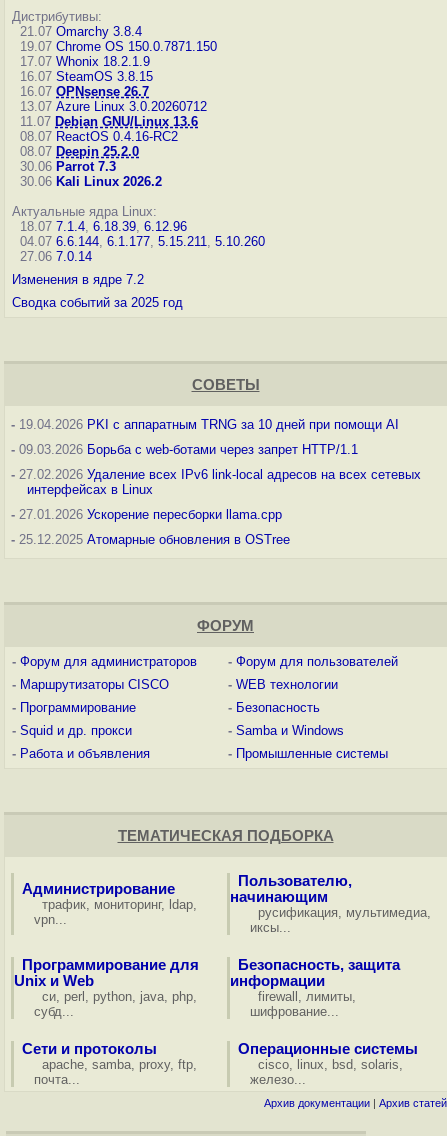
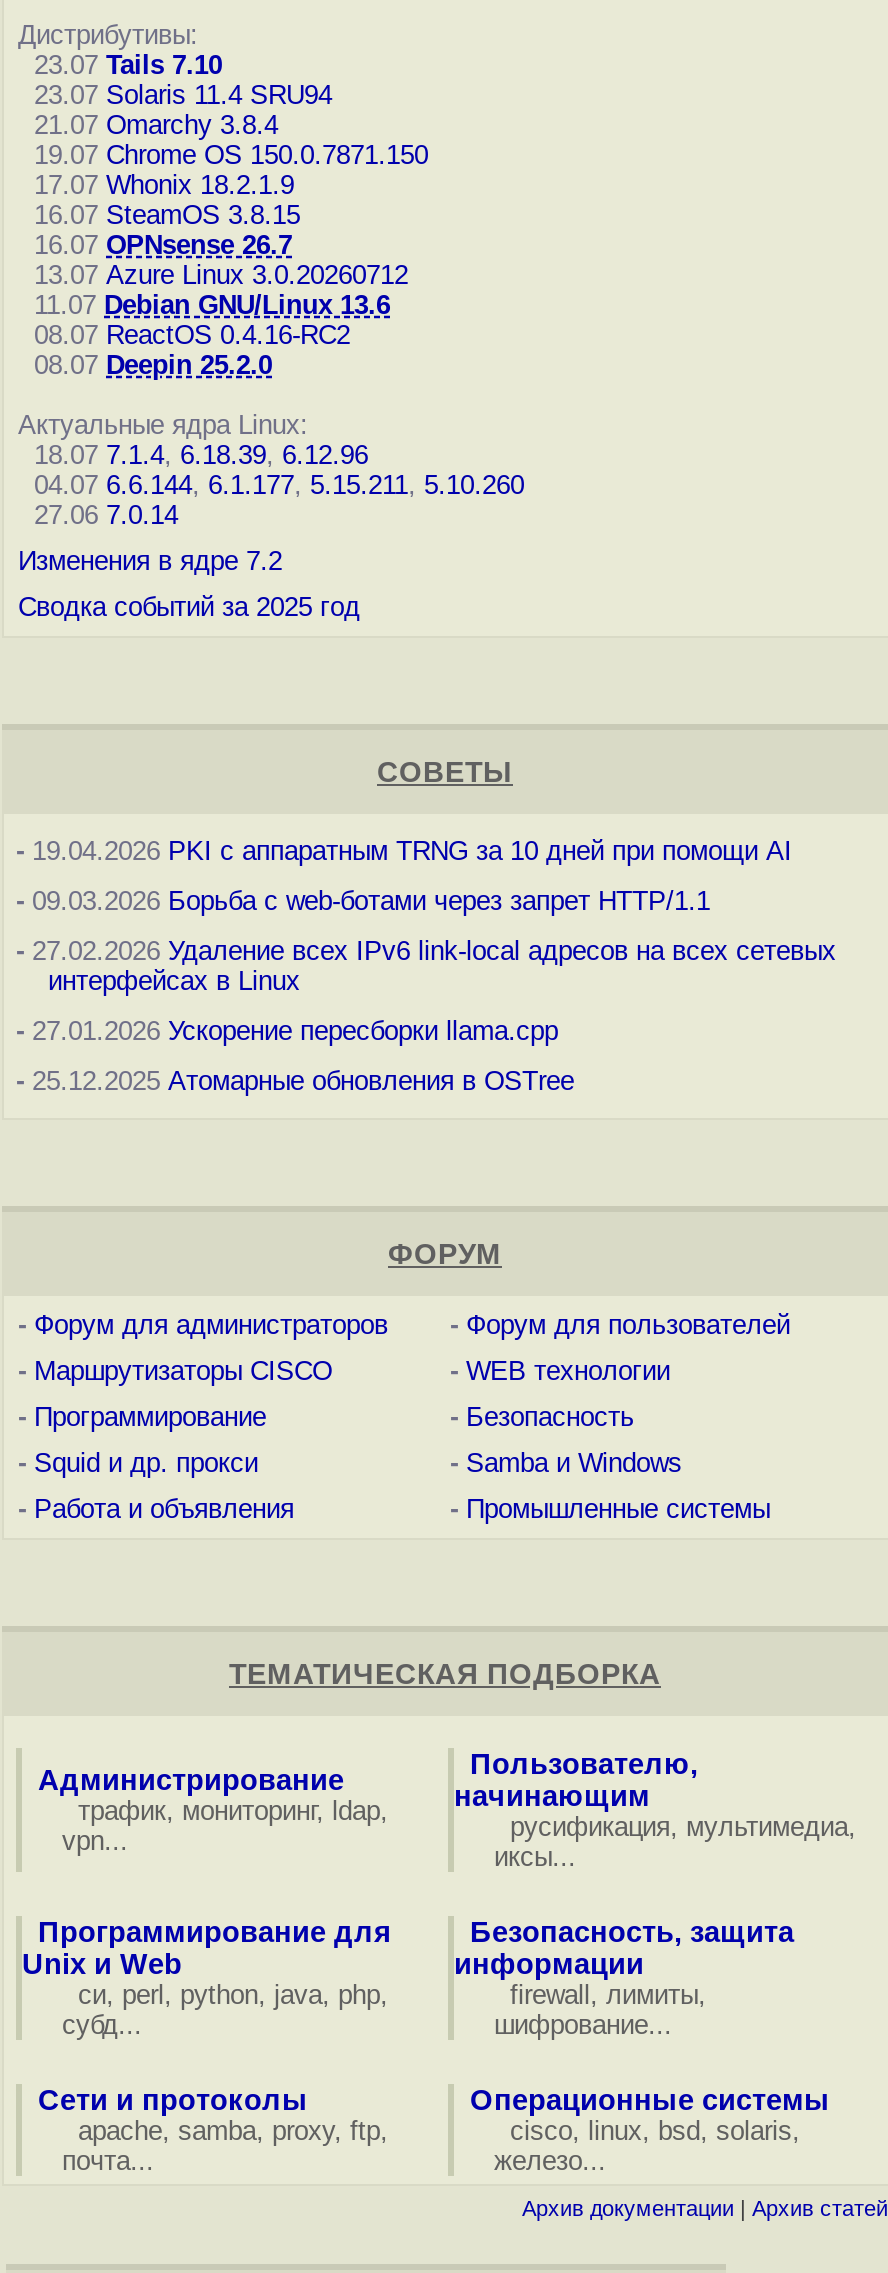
+ 23.07 Tails 7.10
+ 23.07 Solaris 11.4 SRU94

moved down: 21.07 Omarchy 3.8.4 | 19.07 Chrome OS 150.0.7871.150 | 17.07 Whonix 18.2.1.9 | ... | 08.07 ReactOS 0.4.16-RC2 | 08.07 Deepin 25.2.0

- 30.06 Parrot 7.3
- 30.06 Kali Linux 2026.2
